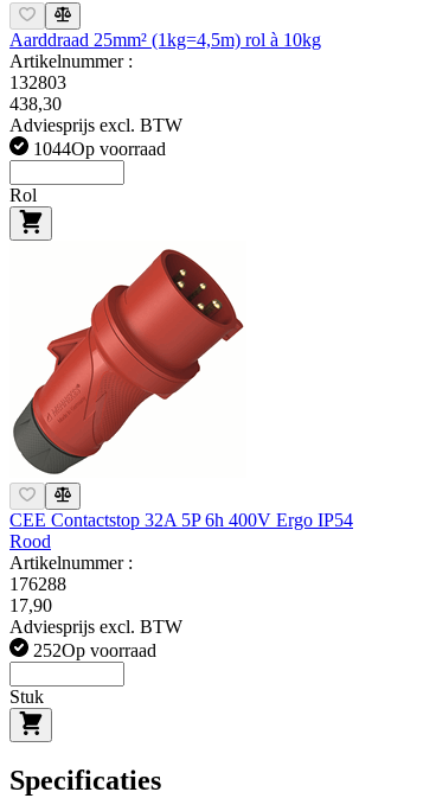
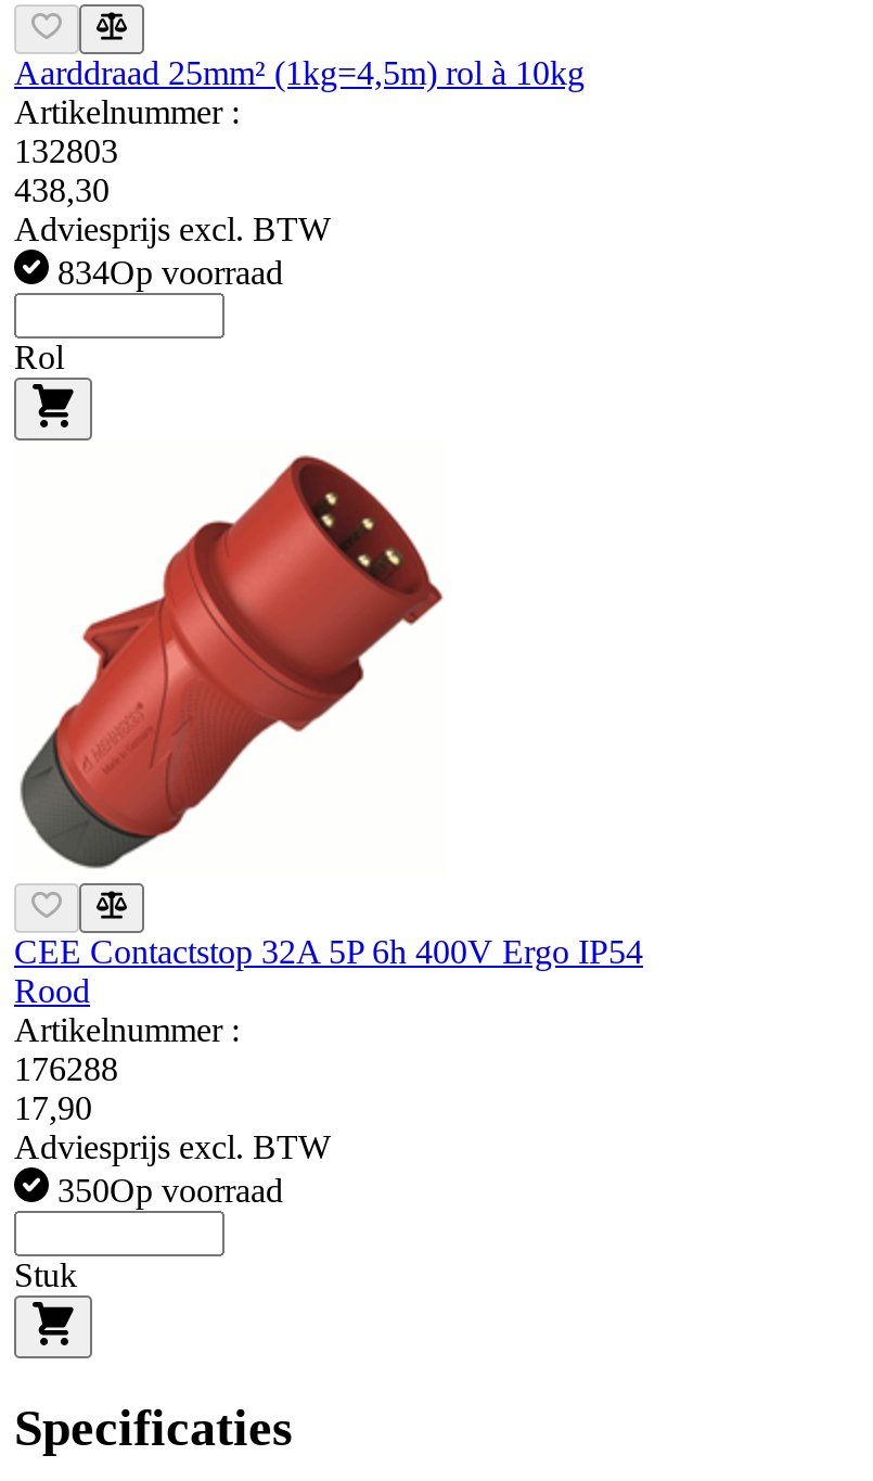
- 1044Op voorraad
+ 834Op voorraad

- 252Op voorraad
+ 350Op voorraad
